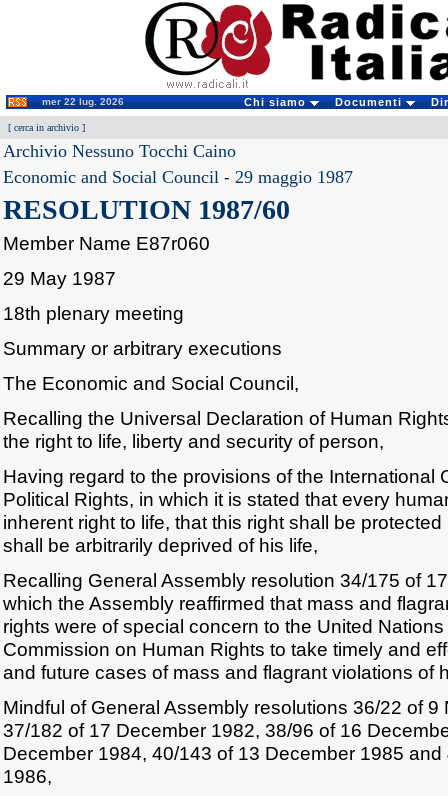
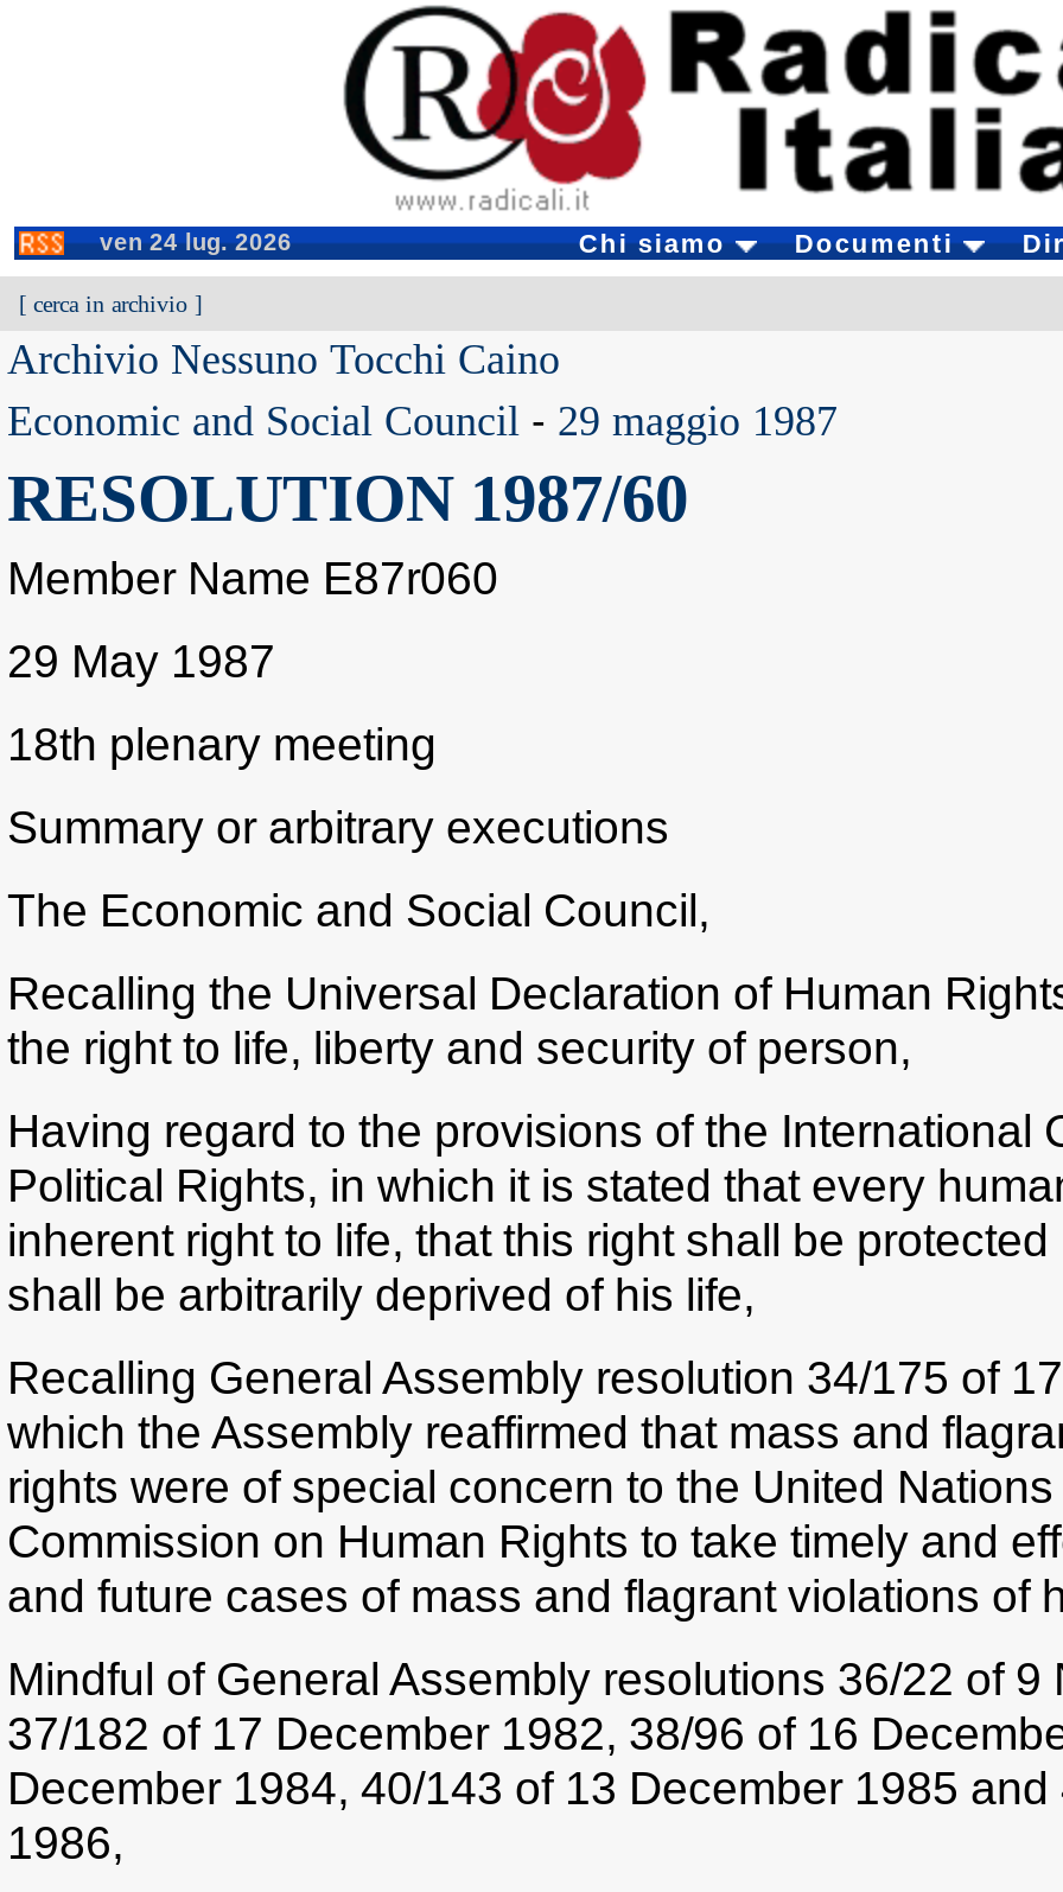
- mer 22 lug. 2026
+ ven 24 lug. 2026
